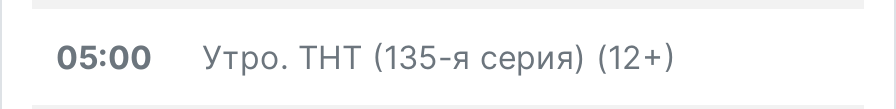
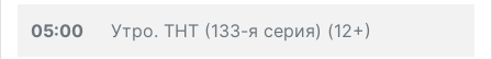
- Утро. ТНТ (135-я серия) (12+)
+ Утро. ТНТ (133-я серия) (12+)
